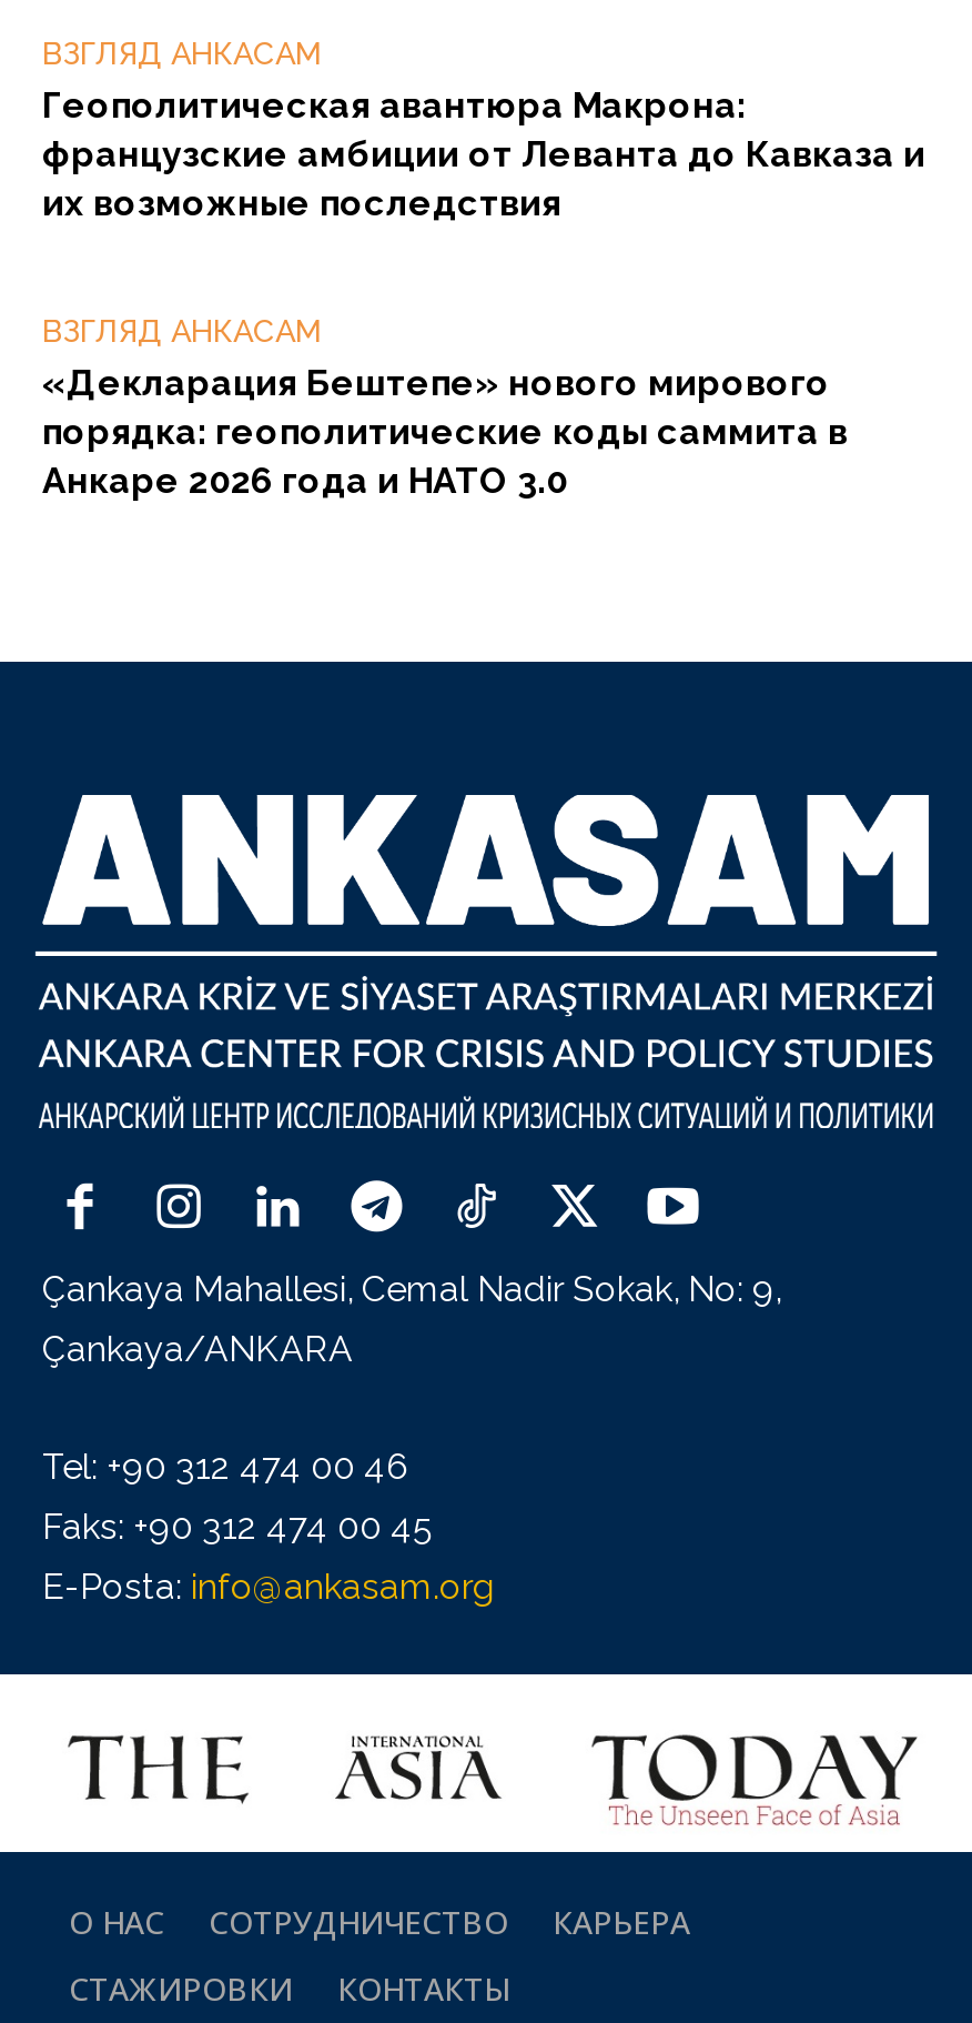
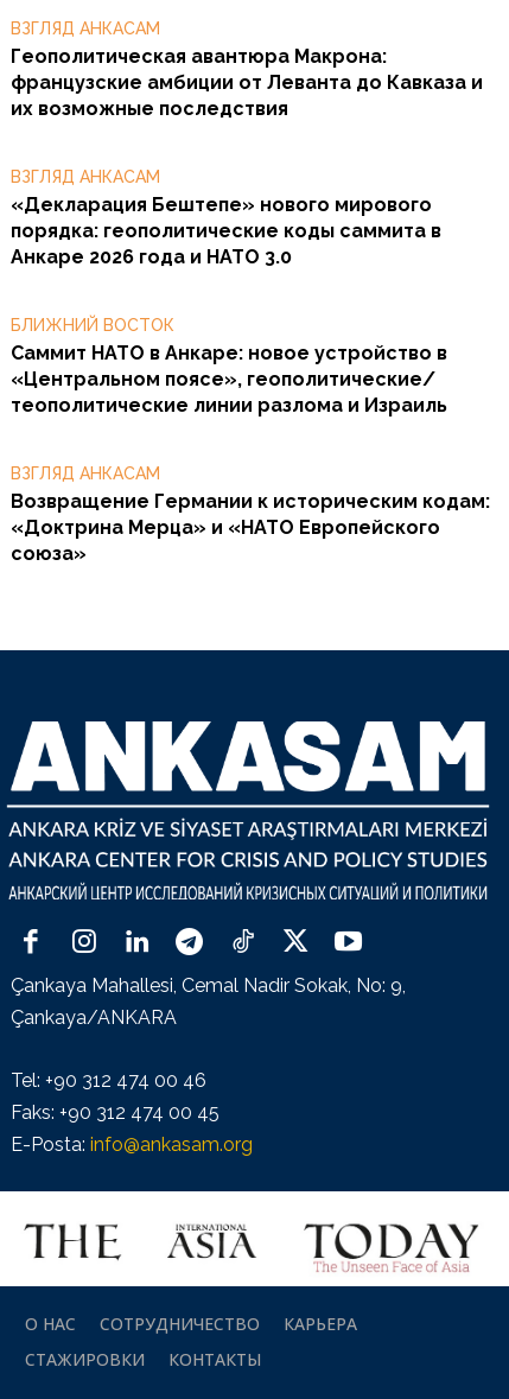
+ БЛИЖНИЙ ВОСТОК
+ Саммит НАТО в Анкаре: новое устройство в
+ «Центральном поясе», геополитические/
+ теополитические линии разлома и Израиль
+ ВЗГЛЯД АНКАСАМ
+ Возвращение Германии к историческим кодам:
+ «Доктрина Мерца» и «НАТО Европейского
+ союза»
